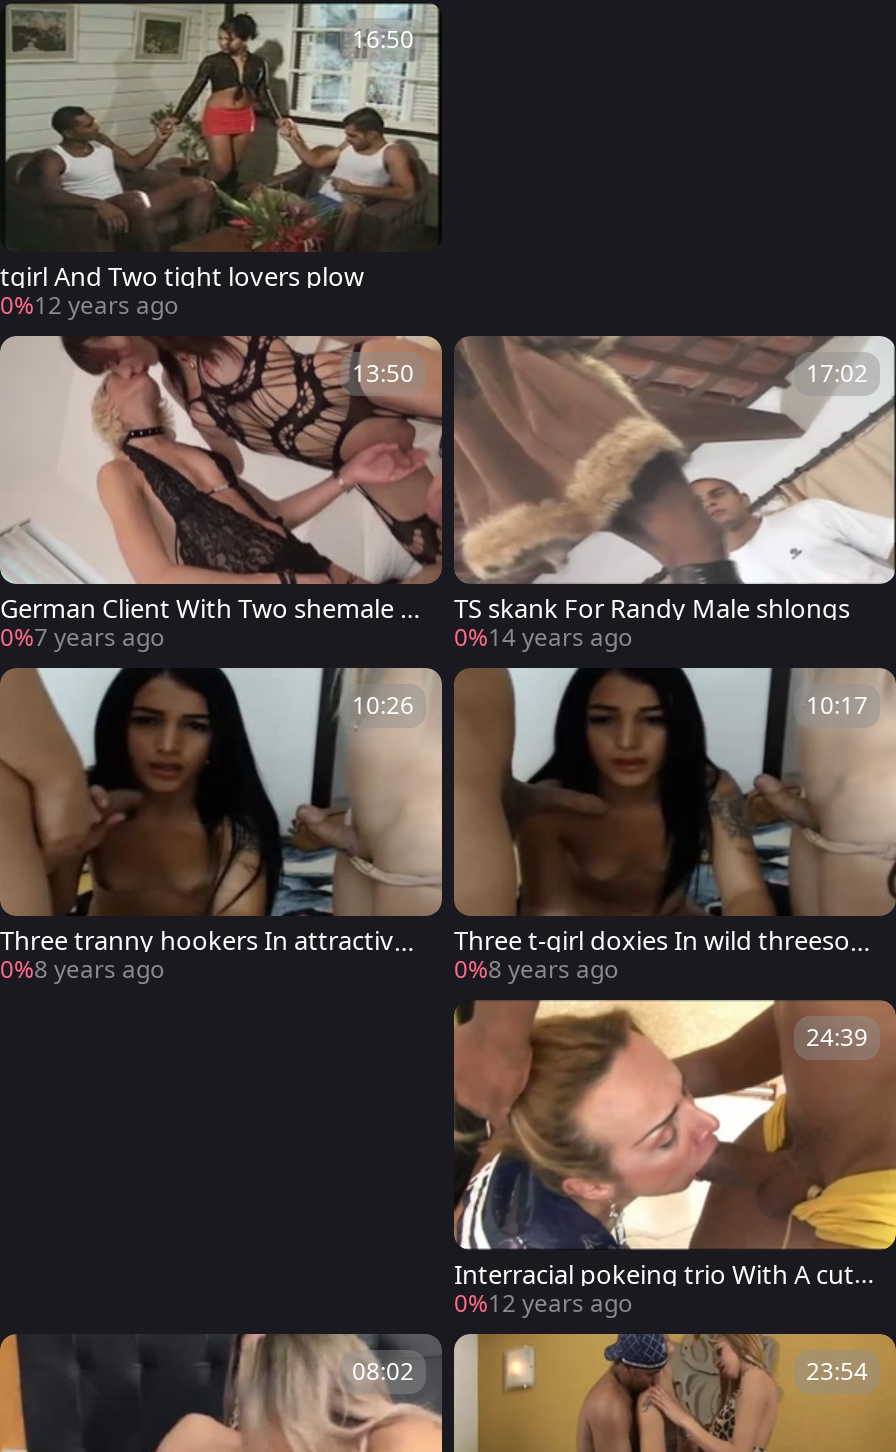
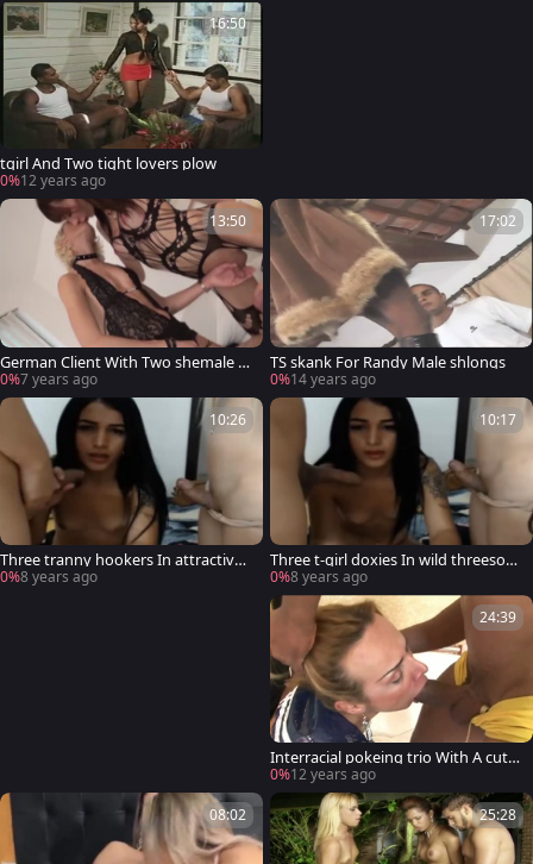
- 23:54
+ 25:28
